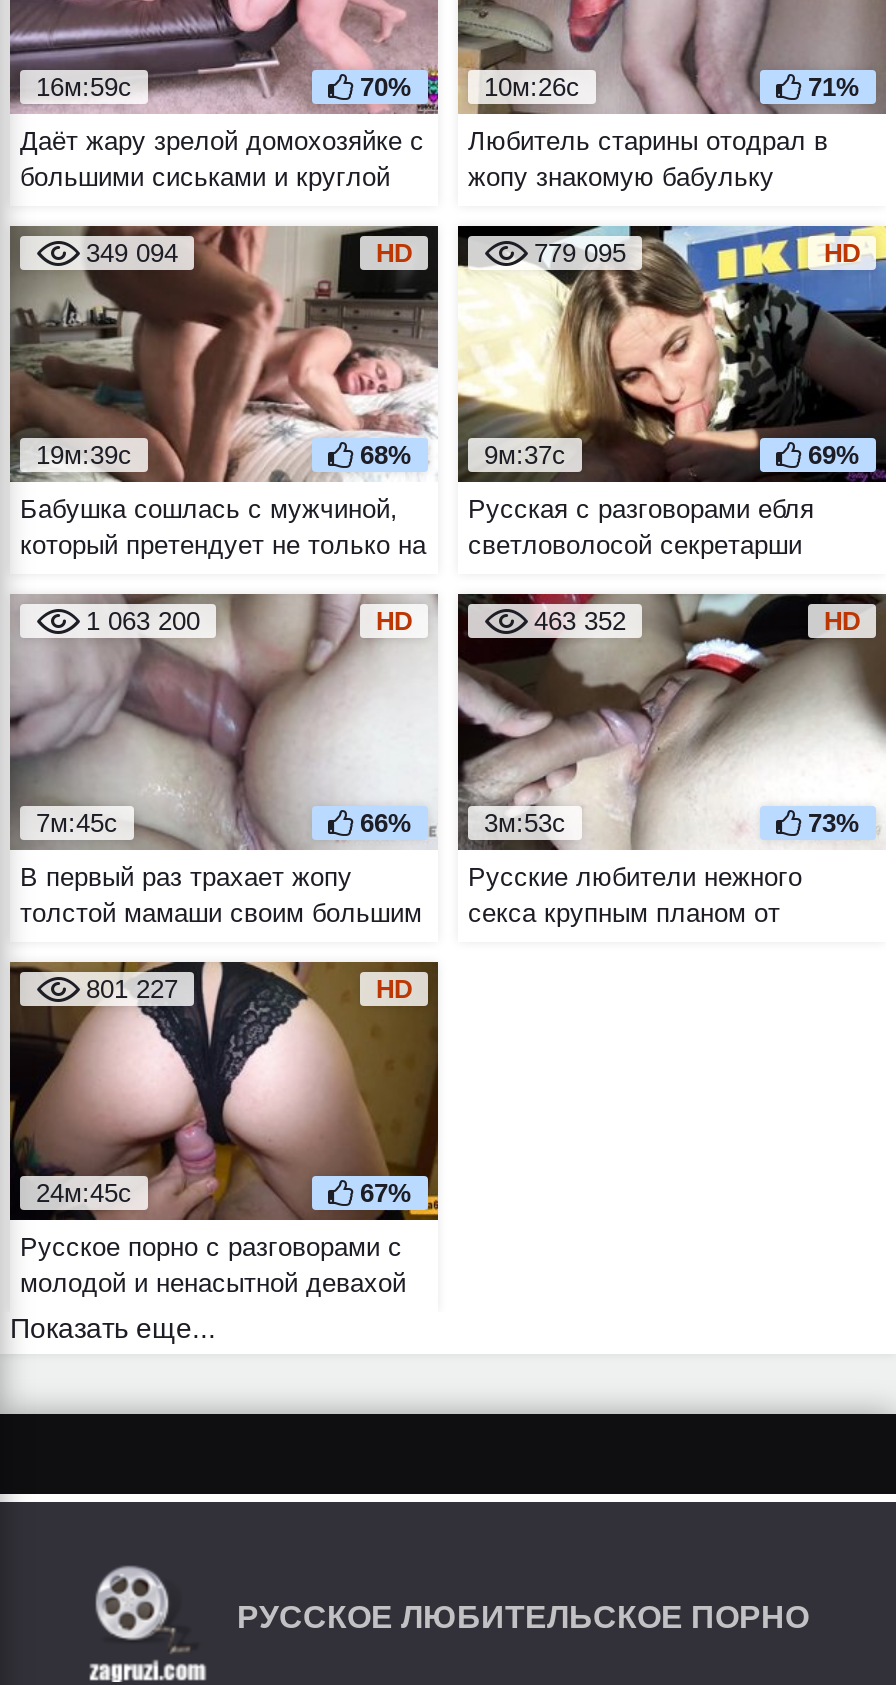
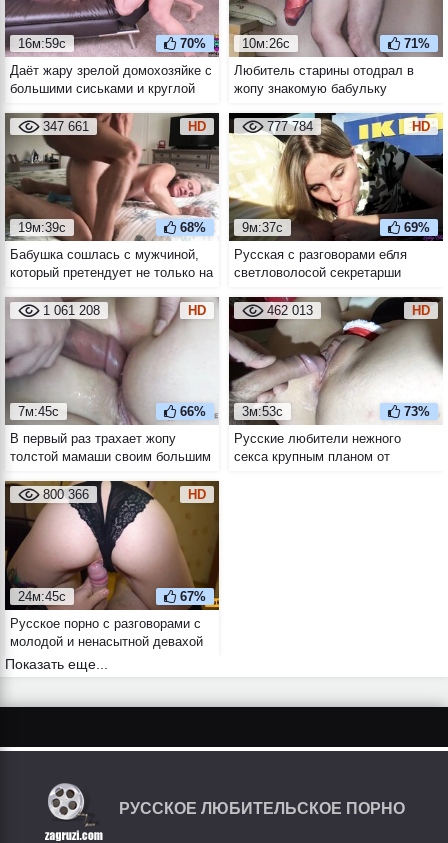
- 349 094
+ 347 661

- 779 095
+ 777 784

- 1 063 200
+ 1 061 208

- 463 352
+ 462 013

- 801 227
+ 800 366
